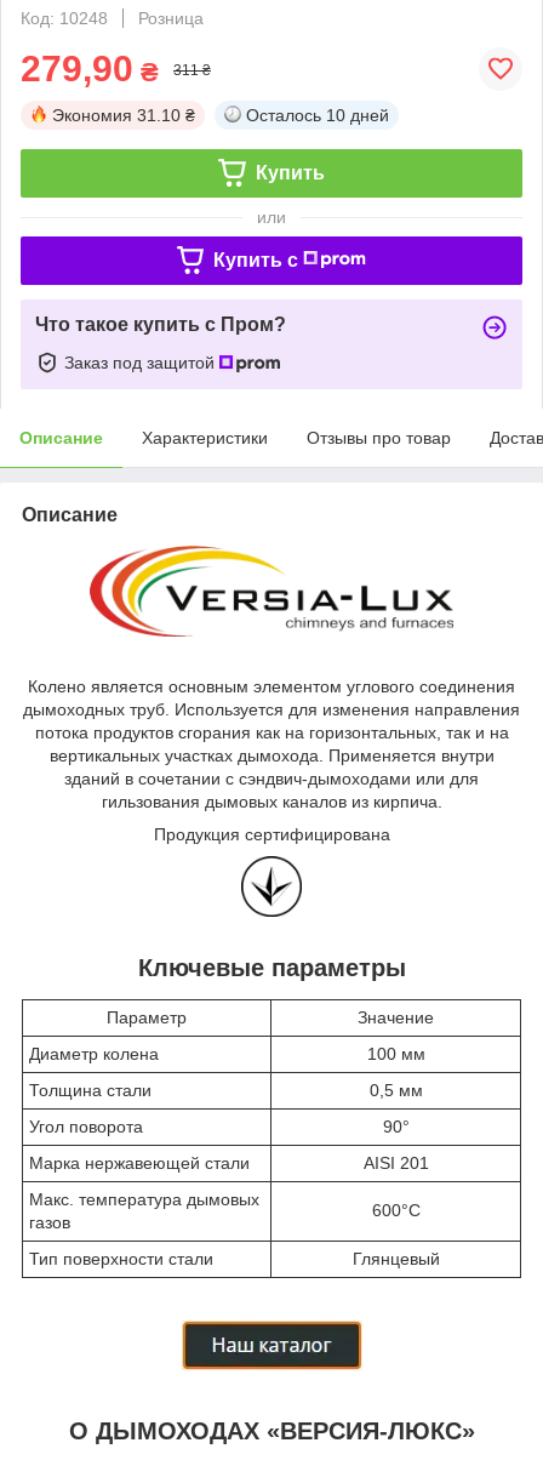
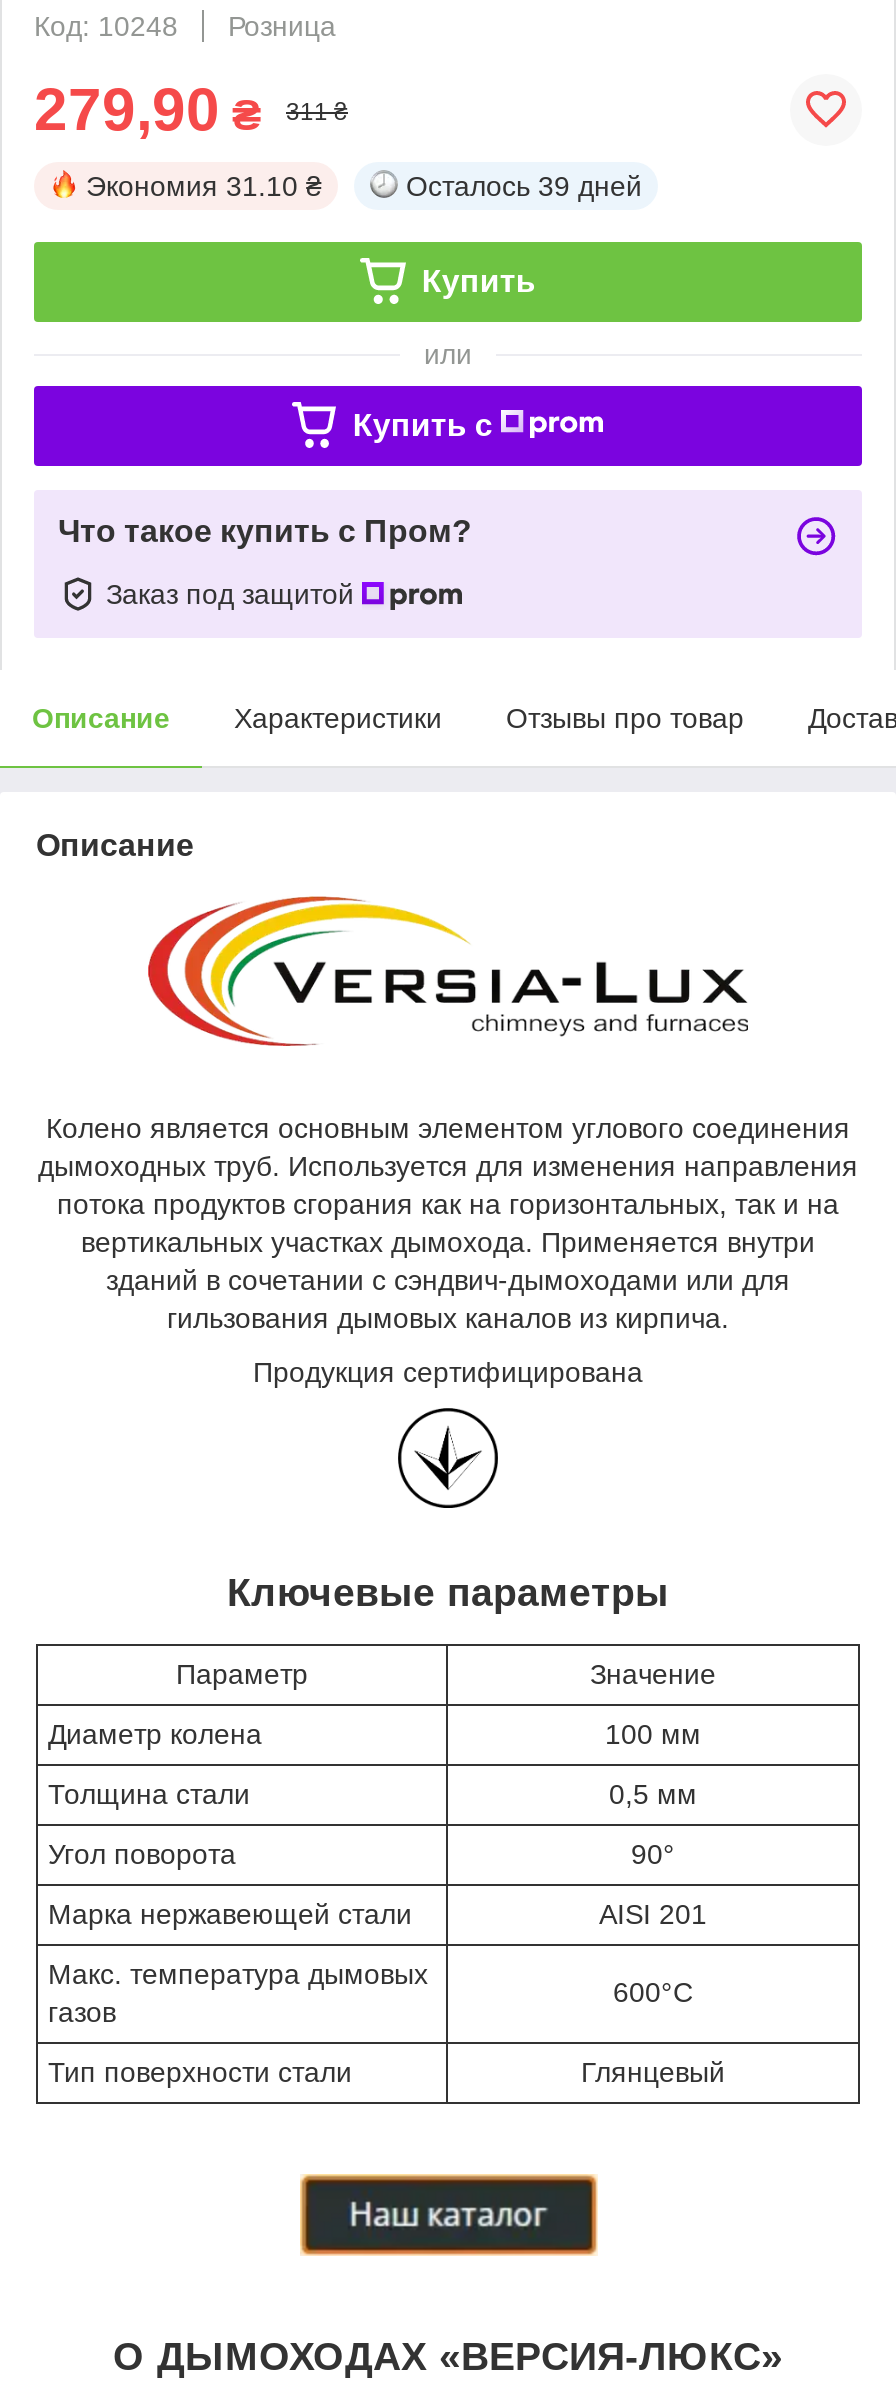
- Осталось 10 дней
+ Осталось 39 дней
